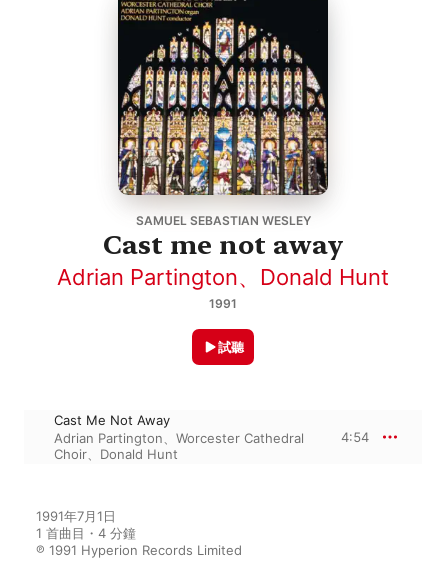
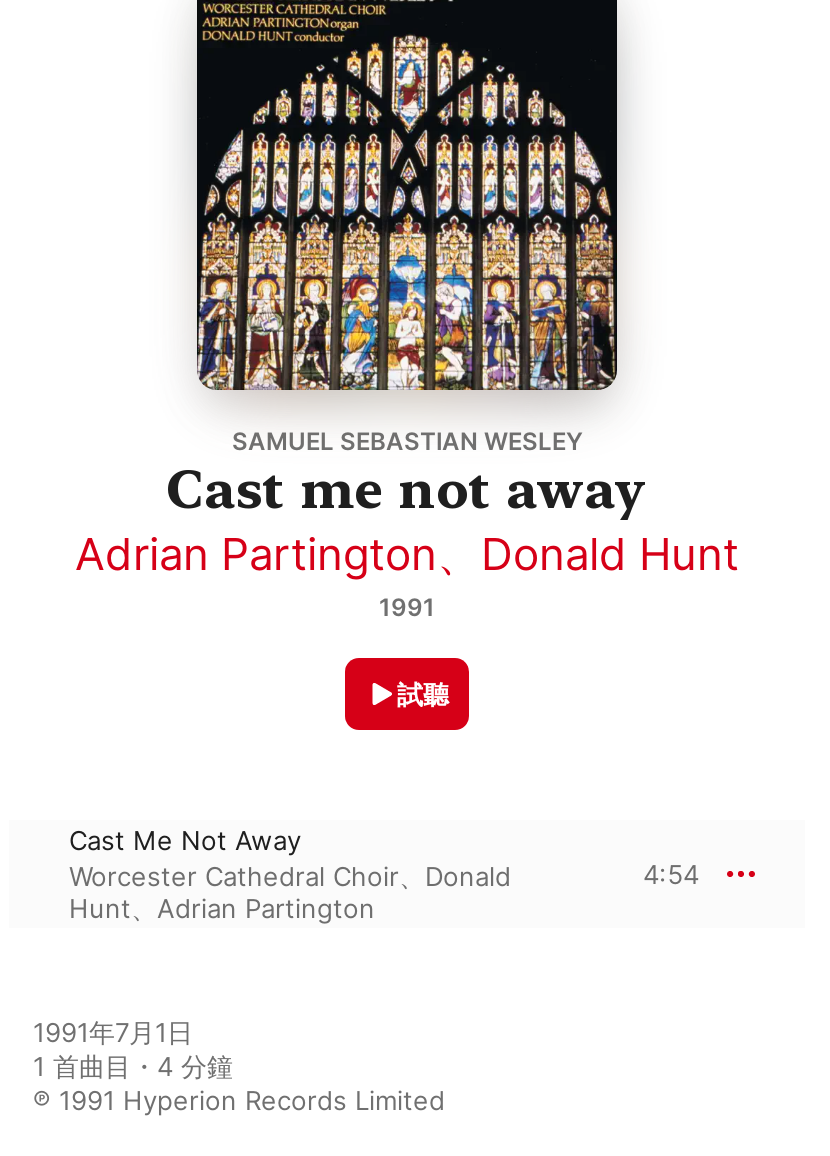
- Adrian Partington、Worcester Cathedral
- Choir、Donald Hunt
+ Worcester Cathedral Choir、Donald
+ Hunt、Adrian Partington
